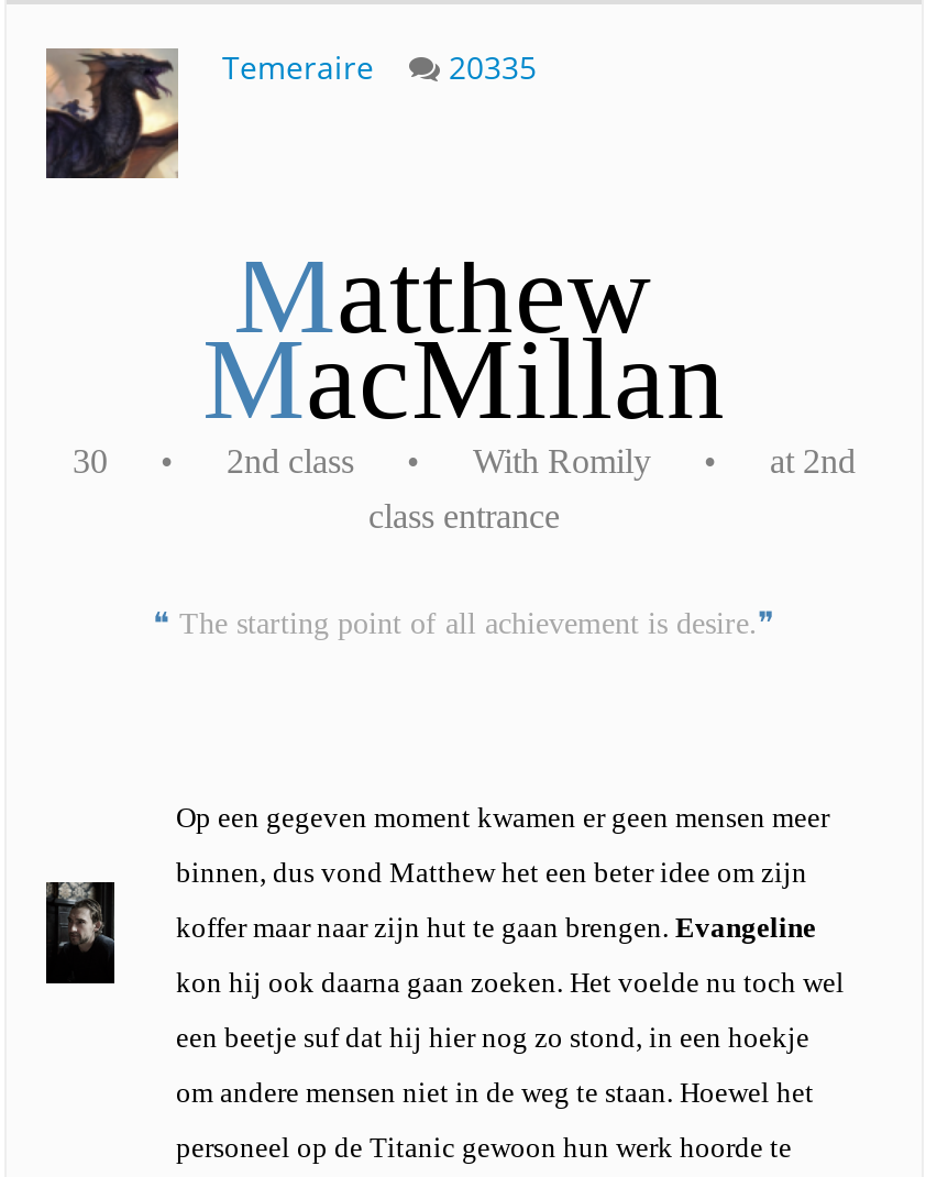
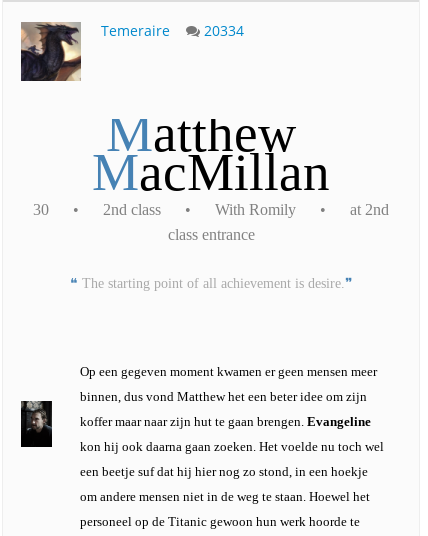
- Temeraire 20335
+ Temeraire 20334
